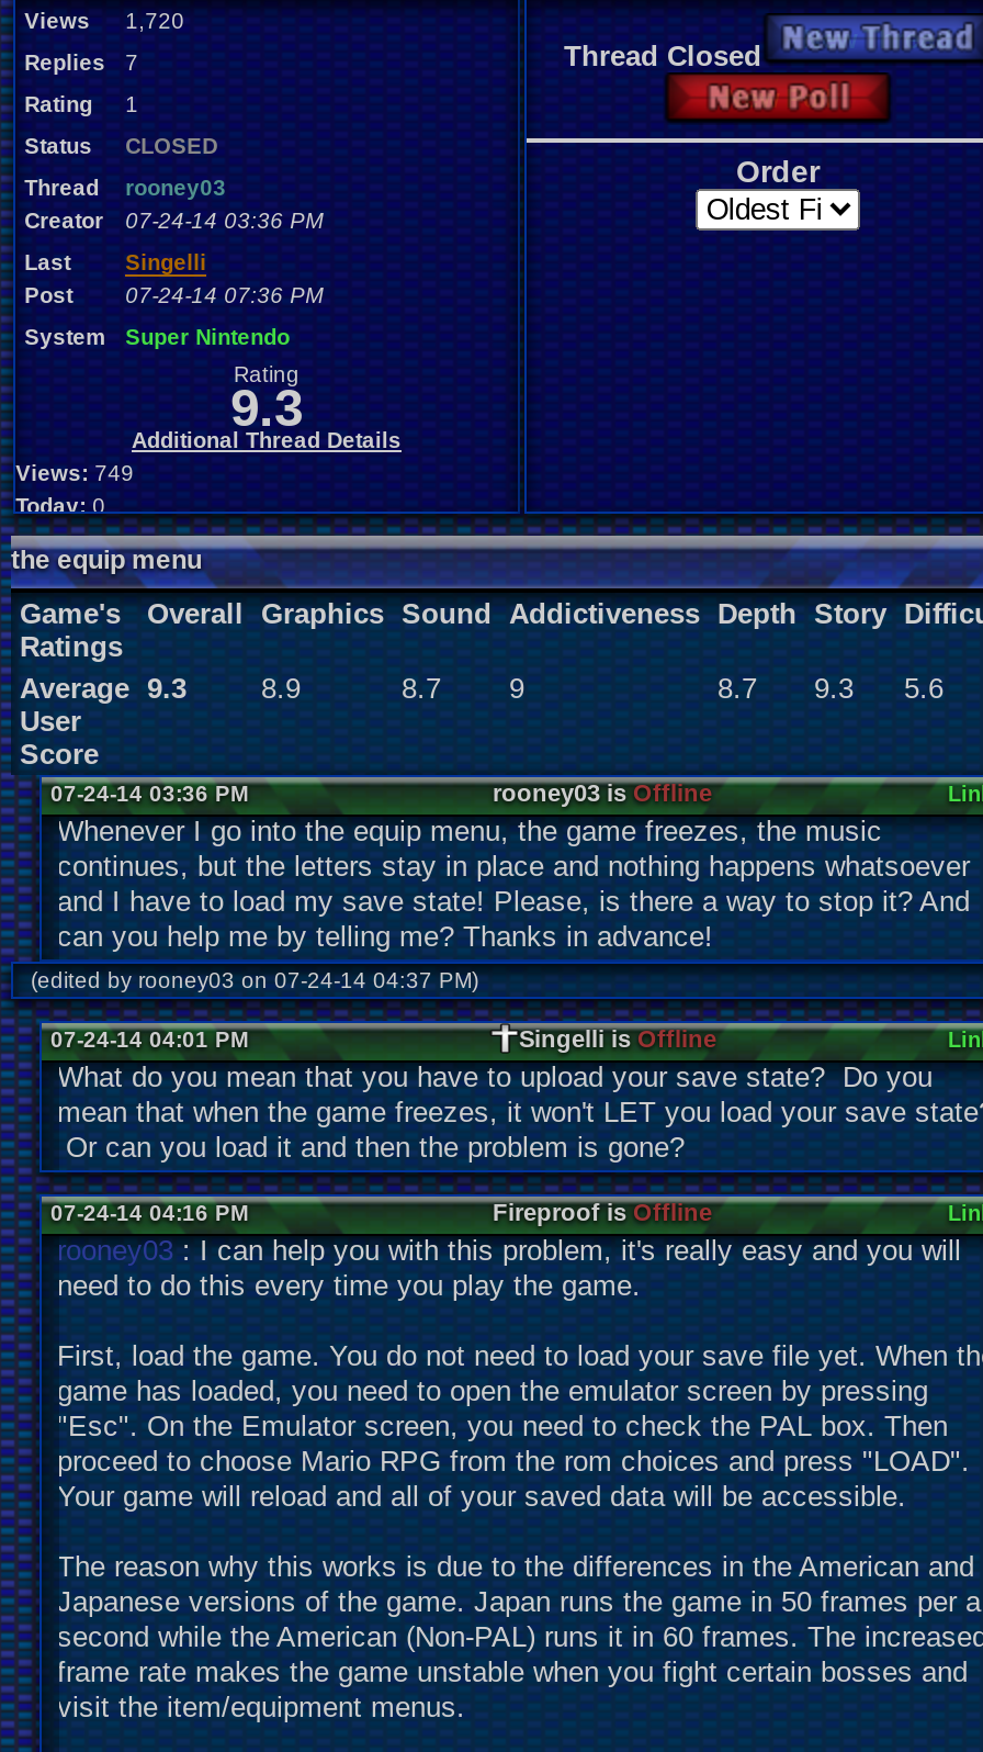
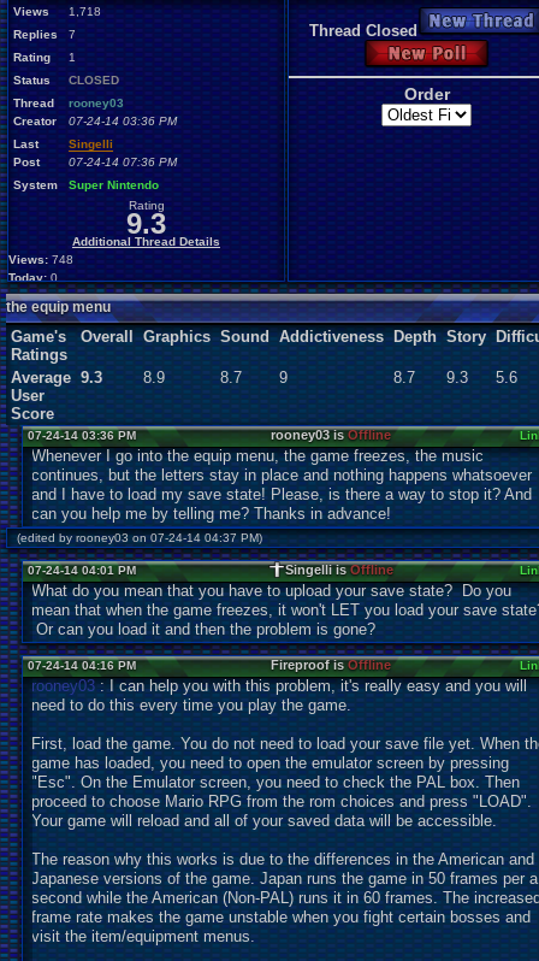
- Views 1,720
+ Views 1,718

- Views: 749
+ Views: 748
